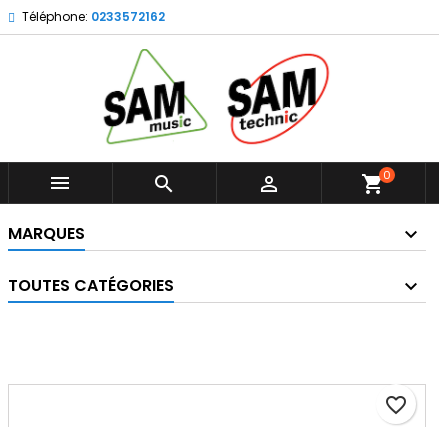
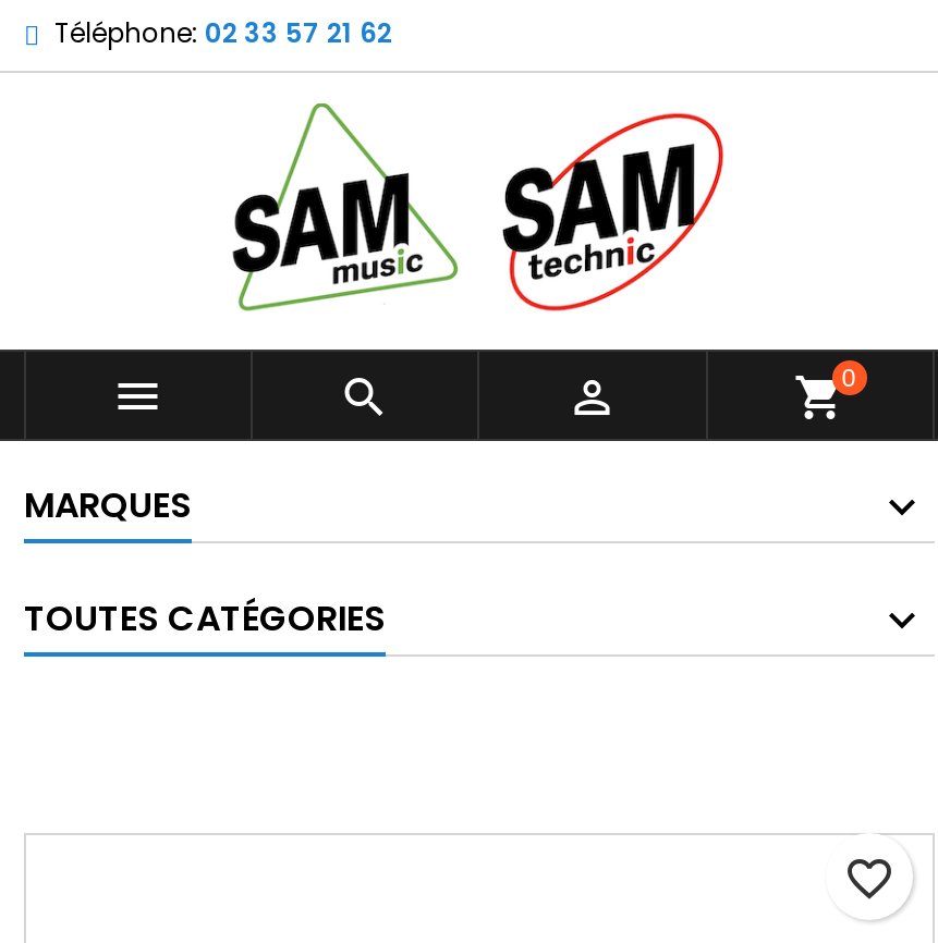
- Téléphone: 0233572162
+ Téléphone: 02 33 57 21 62
